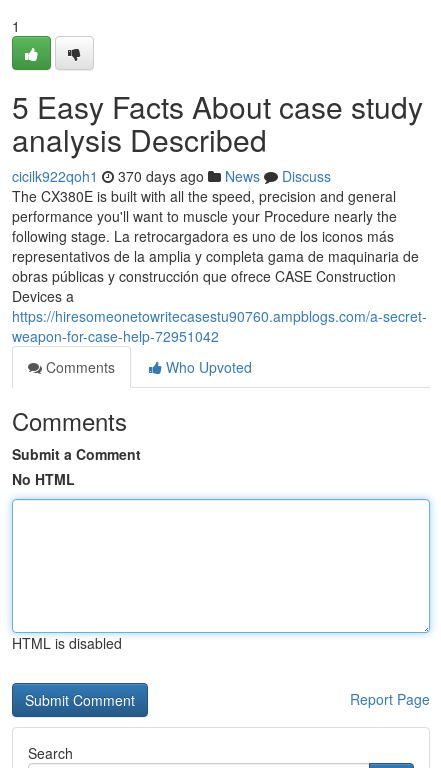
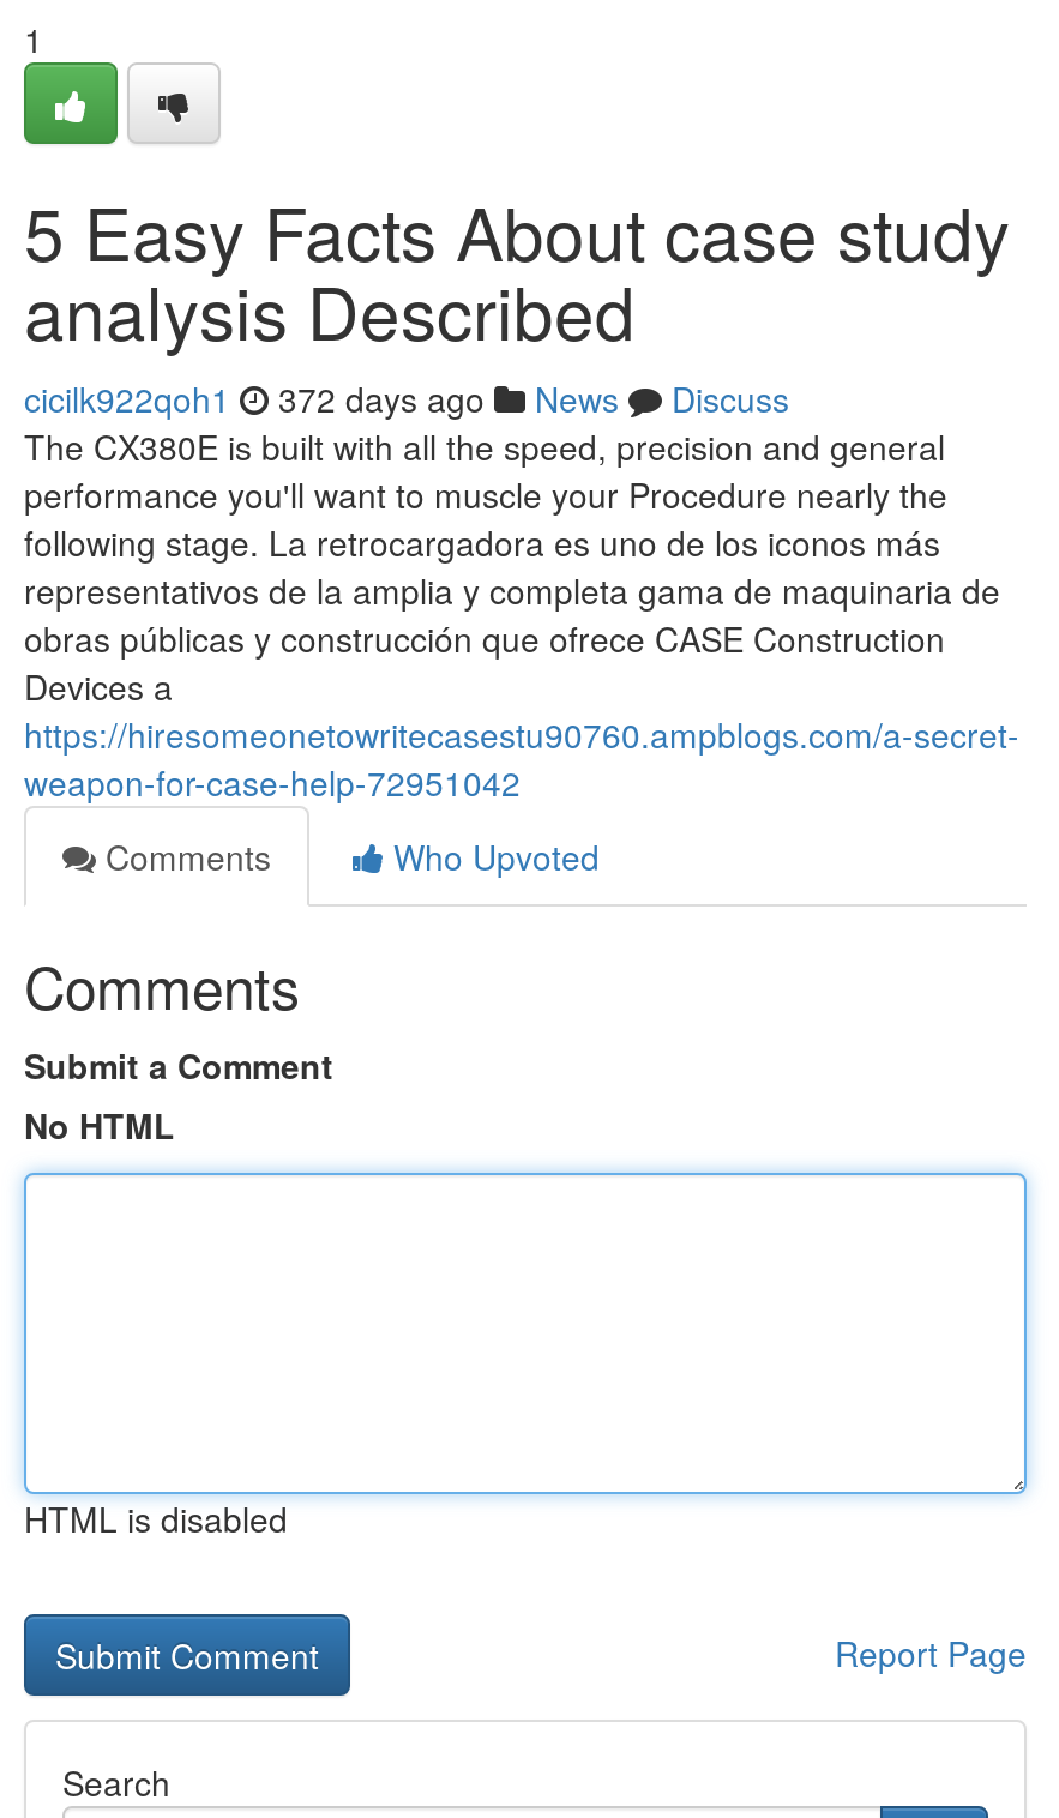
- cicilk922qoh1 370 days ago News Discuss
+ cicilk922qoh1 372 days ago News Discuss
